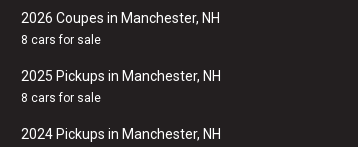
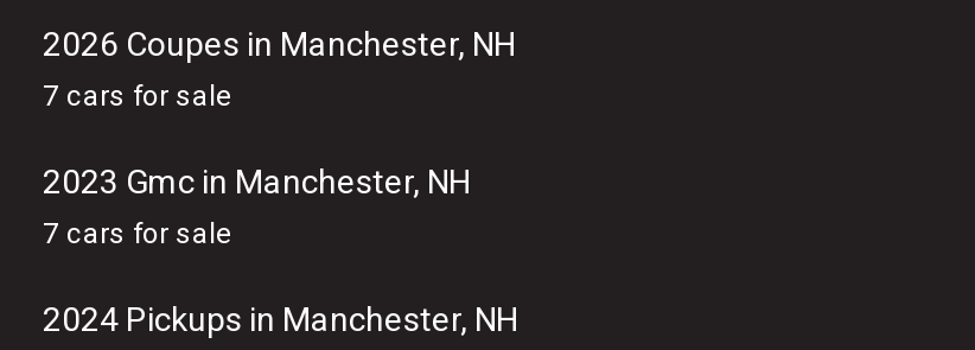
- 8 cars for sale
+ 7 cars for sale

- 2025 Pickups in Manchester, NH
+ 2023 Gmc in Manchester, NH

- 8 cars for sale
+ 7 cars for sale
